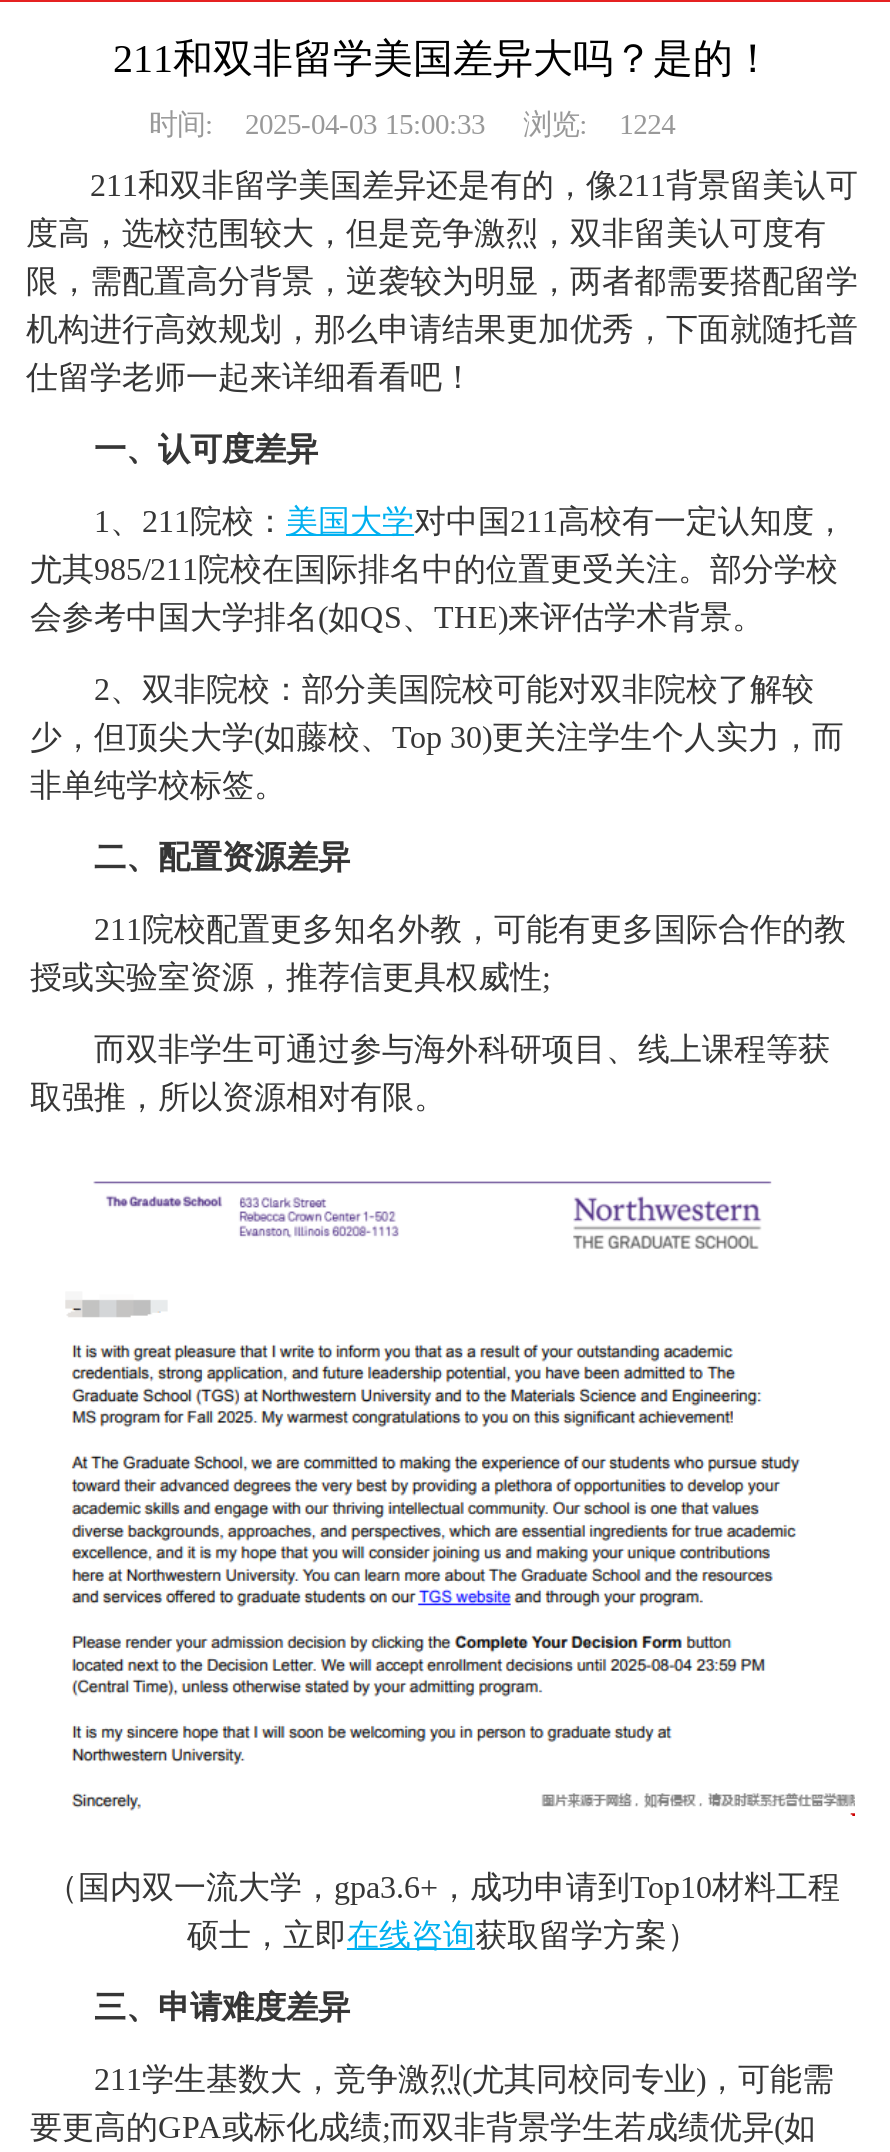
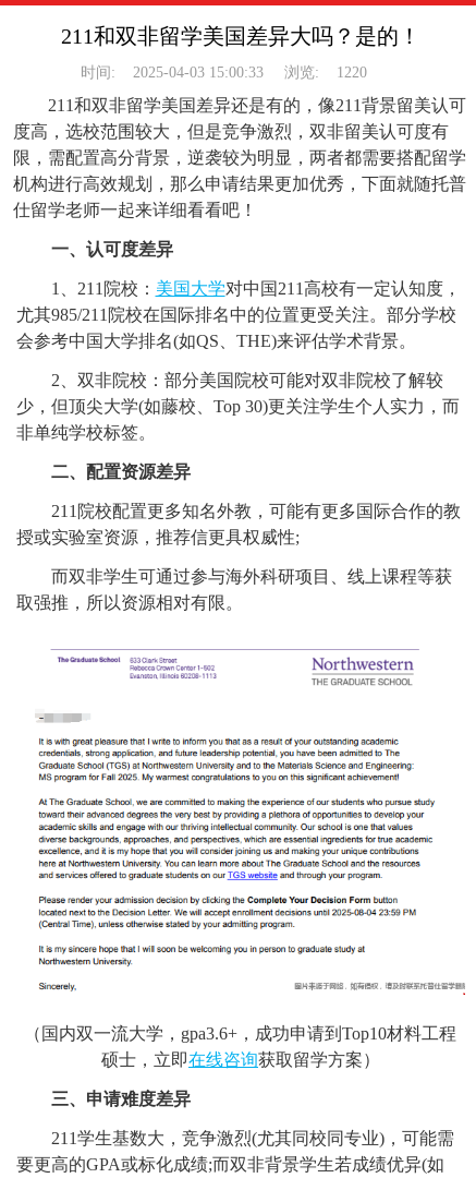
- 时间: 2025-04-03 15:00:33 浏览: 1224
+ 时间: 2025-04-03 15:00:33 浏览: 1220
